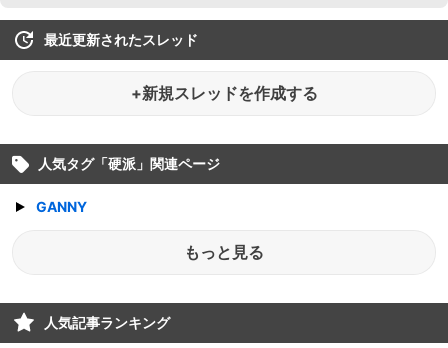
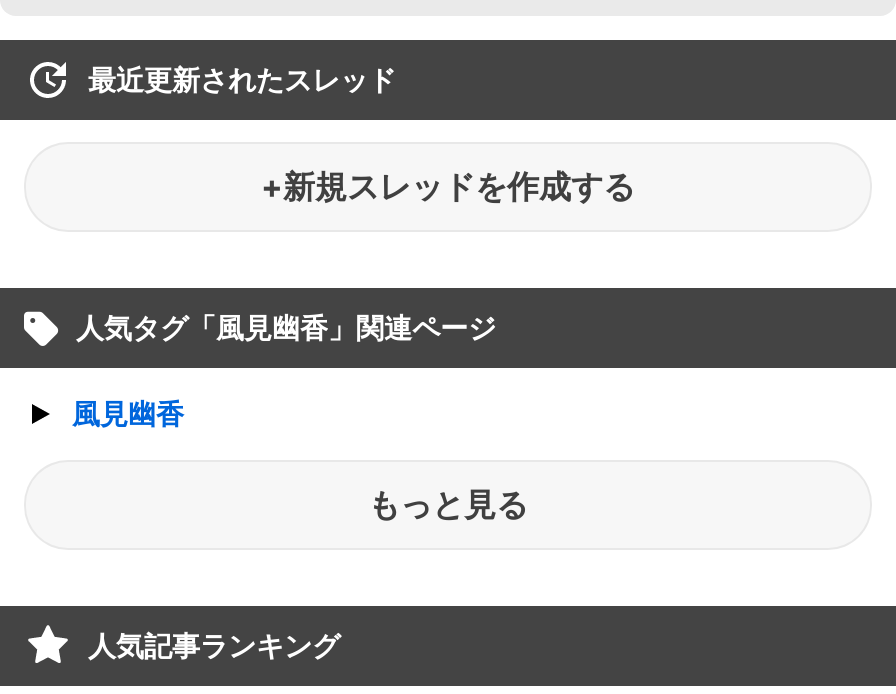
- 人気タグ「硬派」関連ページ
+ 人気タグ「風見幽香」関連ページ

- GANNY
+ 風見幽香
